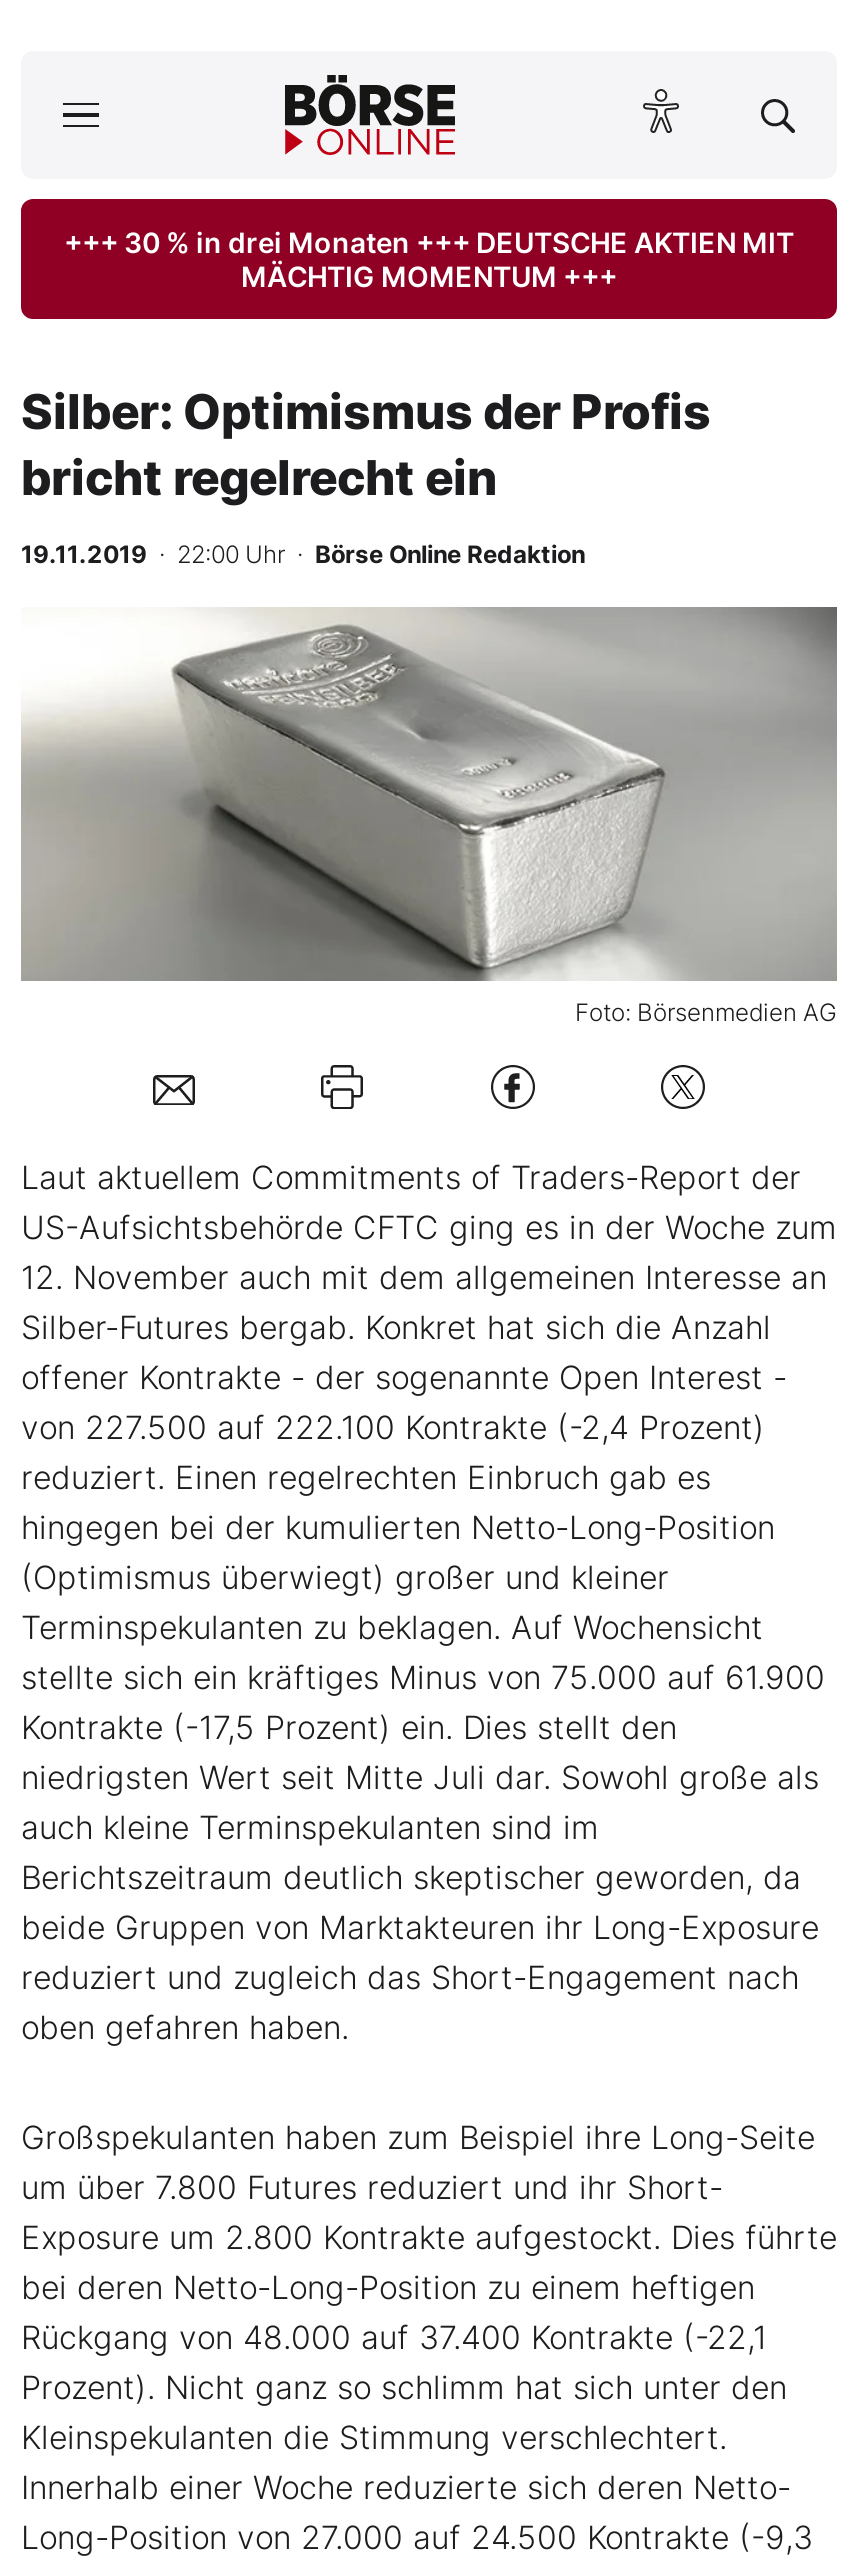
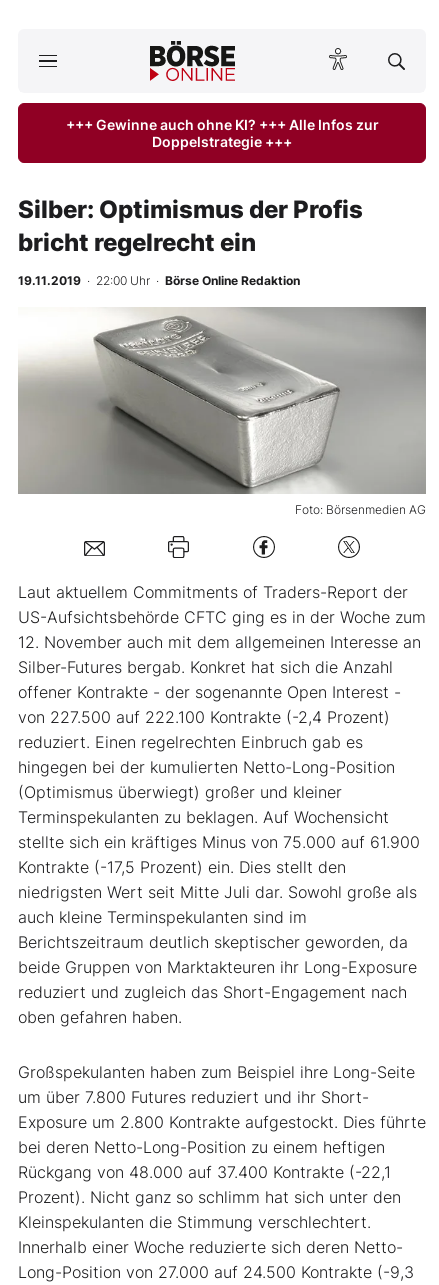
- +++ 30 % in drei Monaten +++ DEUTSCHE AKTIEN MIT
- MÄCHTIG MOMENTUM +++
+ +++ Gewinne auch ohne KI? +++ Alle Infos zur
+ Doppelstrategie +++
